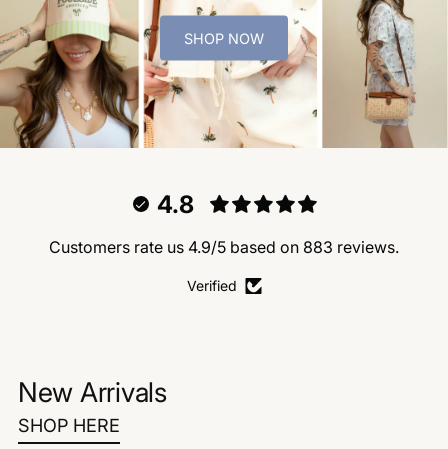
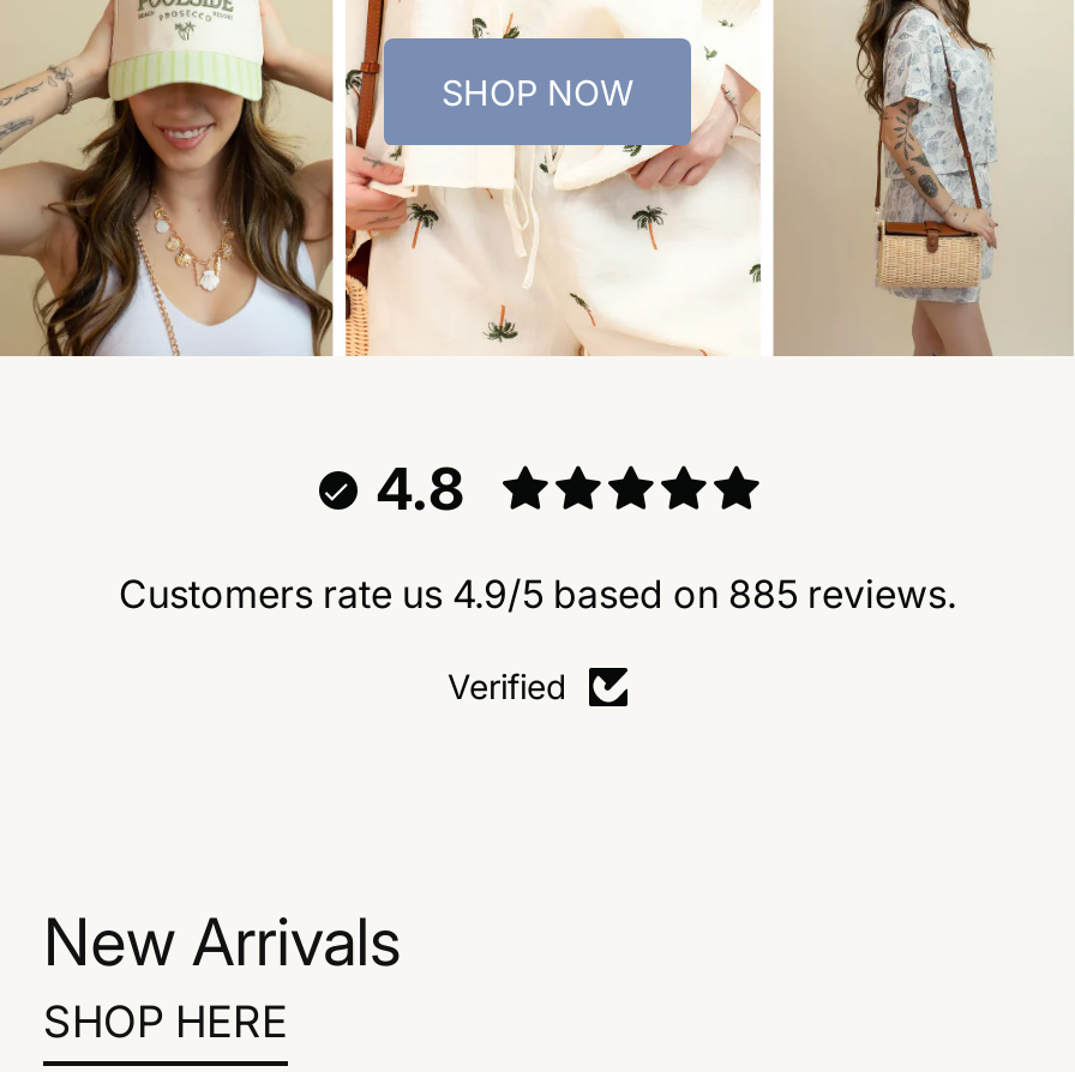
- Customers rate us 4.9/5 based on 883 reviews.
+ Customers rate us 4.9/5 based on 885 reviews.
